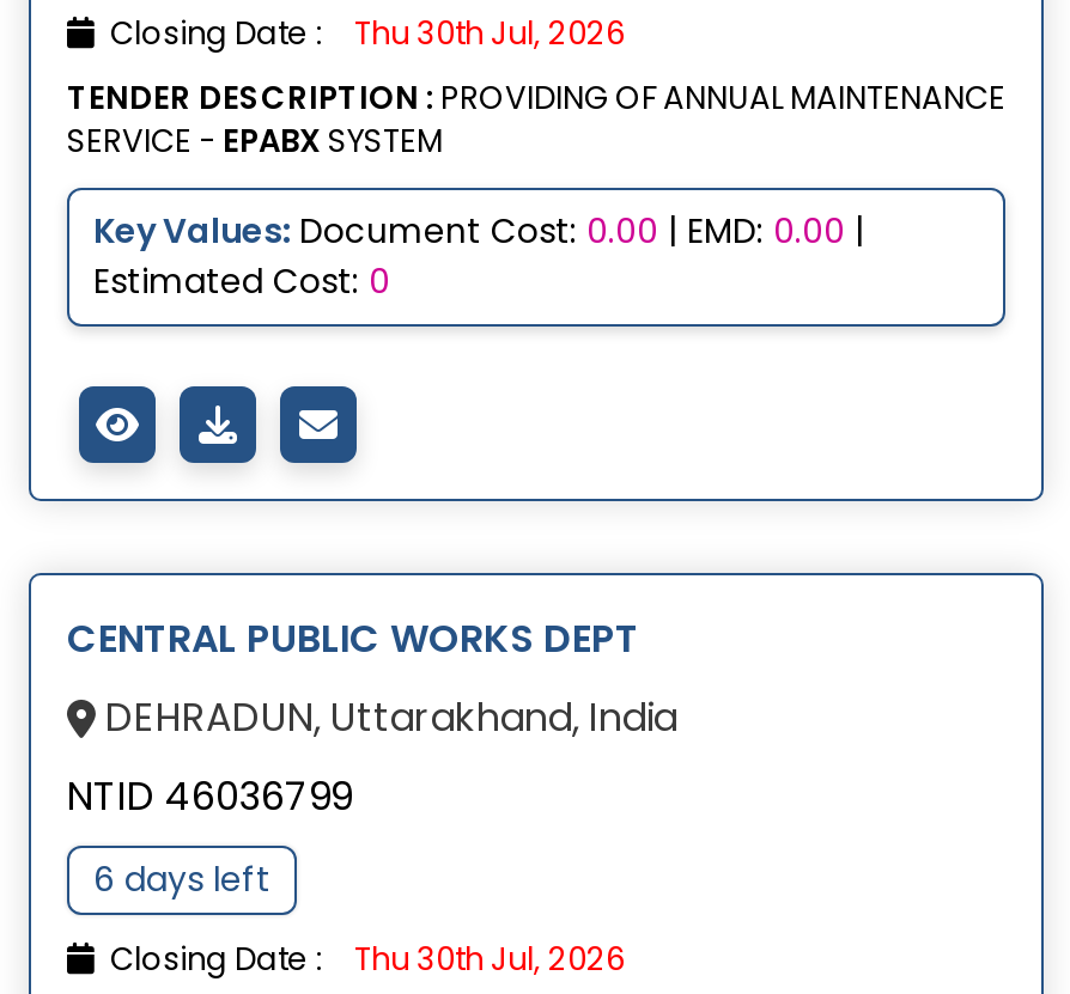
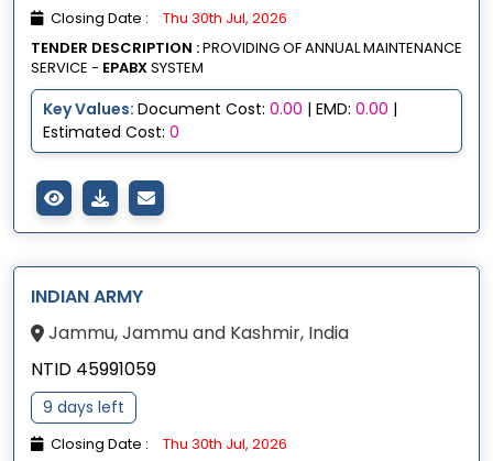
- CENTRAL PUBLIC WORKS DEPT
- DEHRADUN, Uttarakhand, India
- NTID 46036799
+ INDIAN ARMY
+ Jammu, Jammu and Kashmir, India
+ NTID 45991059

- 6 days left
+ 9 days left
